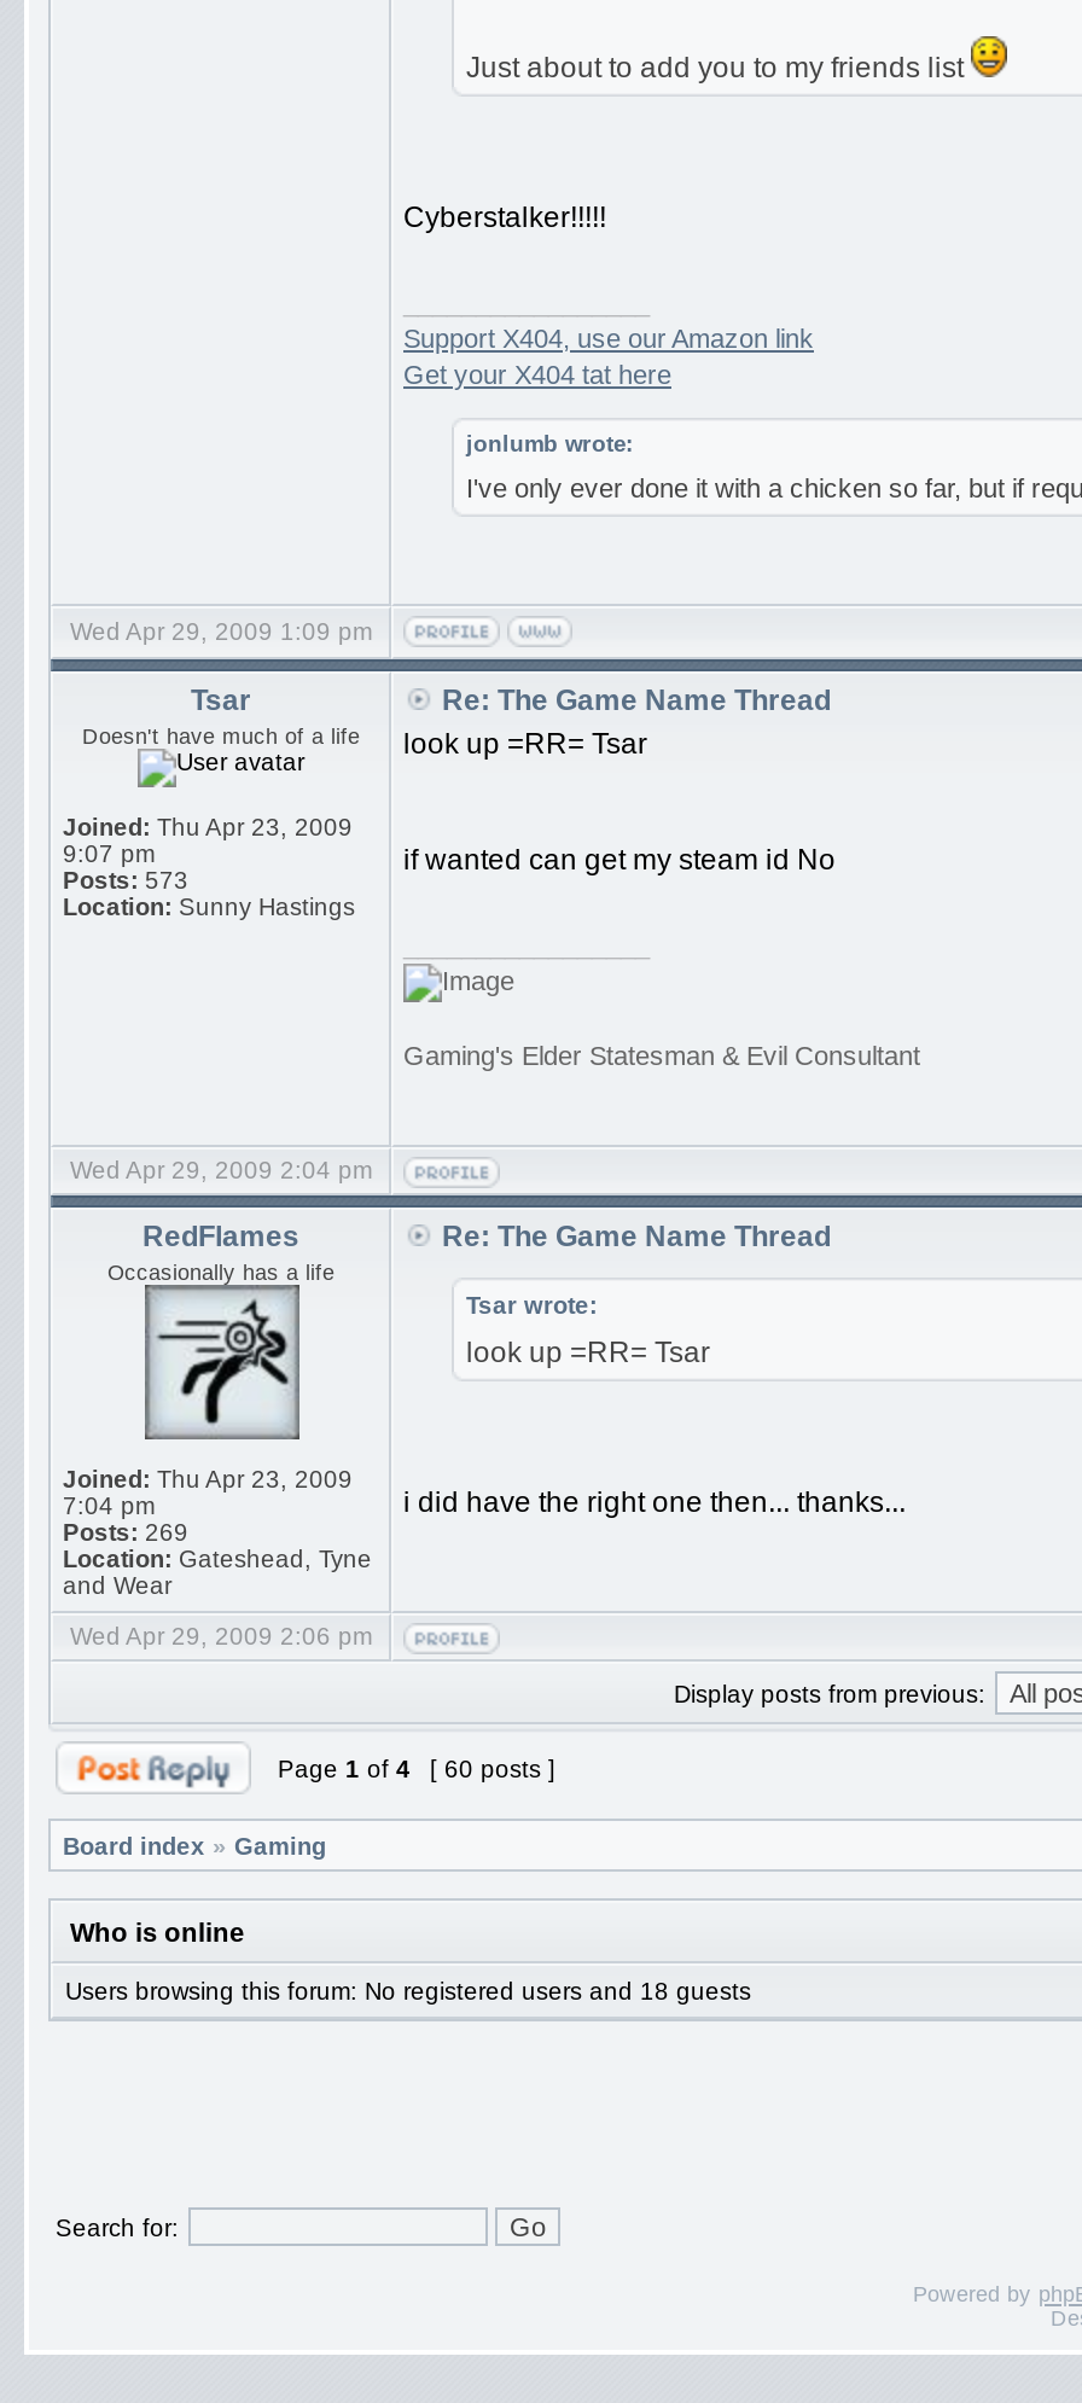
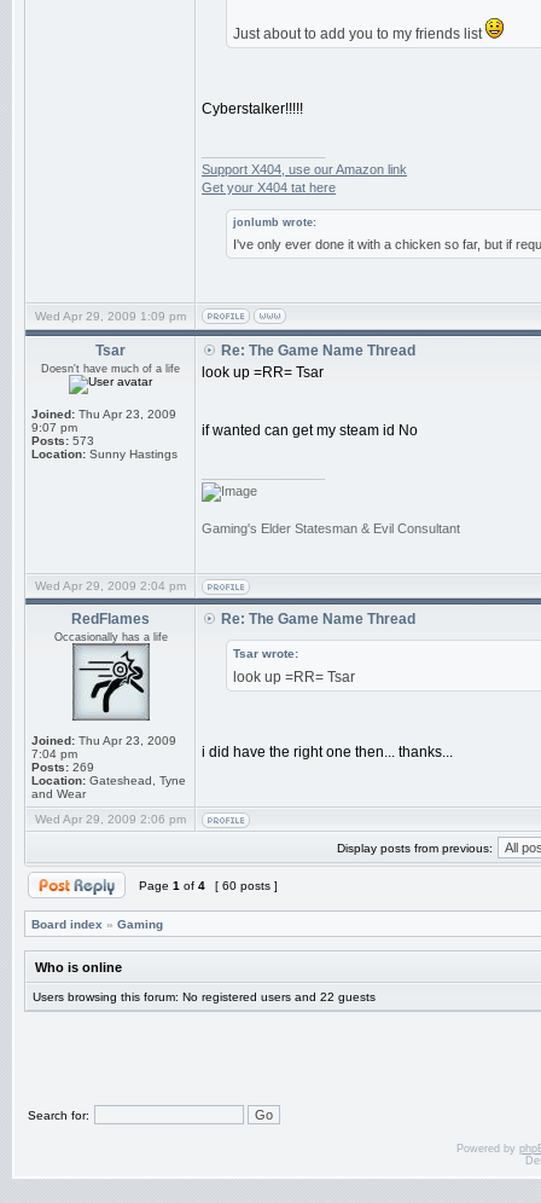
- Users browsing this forum: No registered users and 18 guests
+ Users browsing this forum: No registered users and 22 guests
